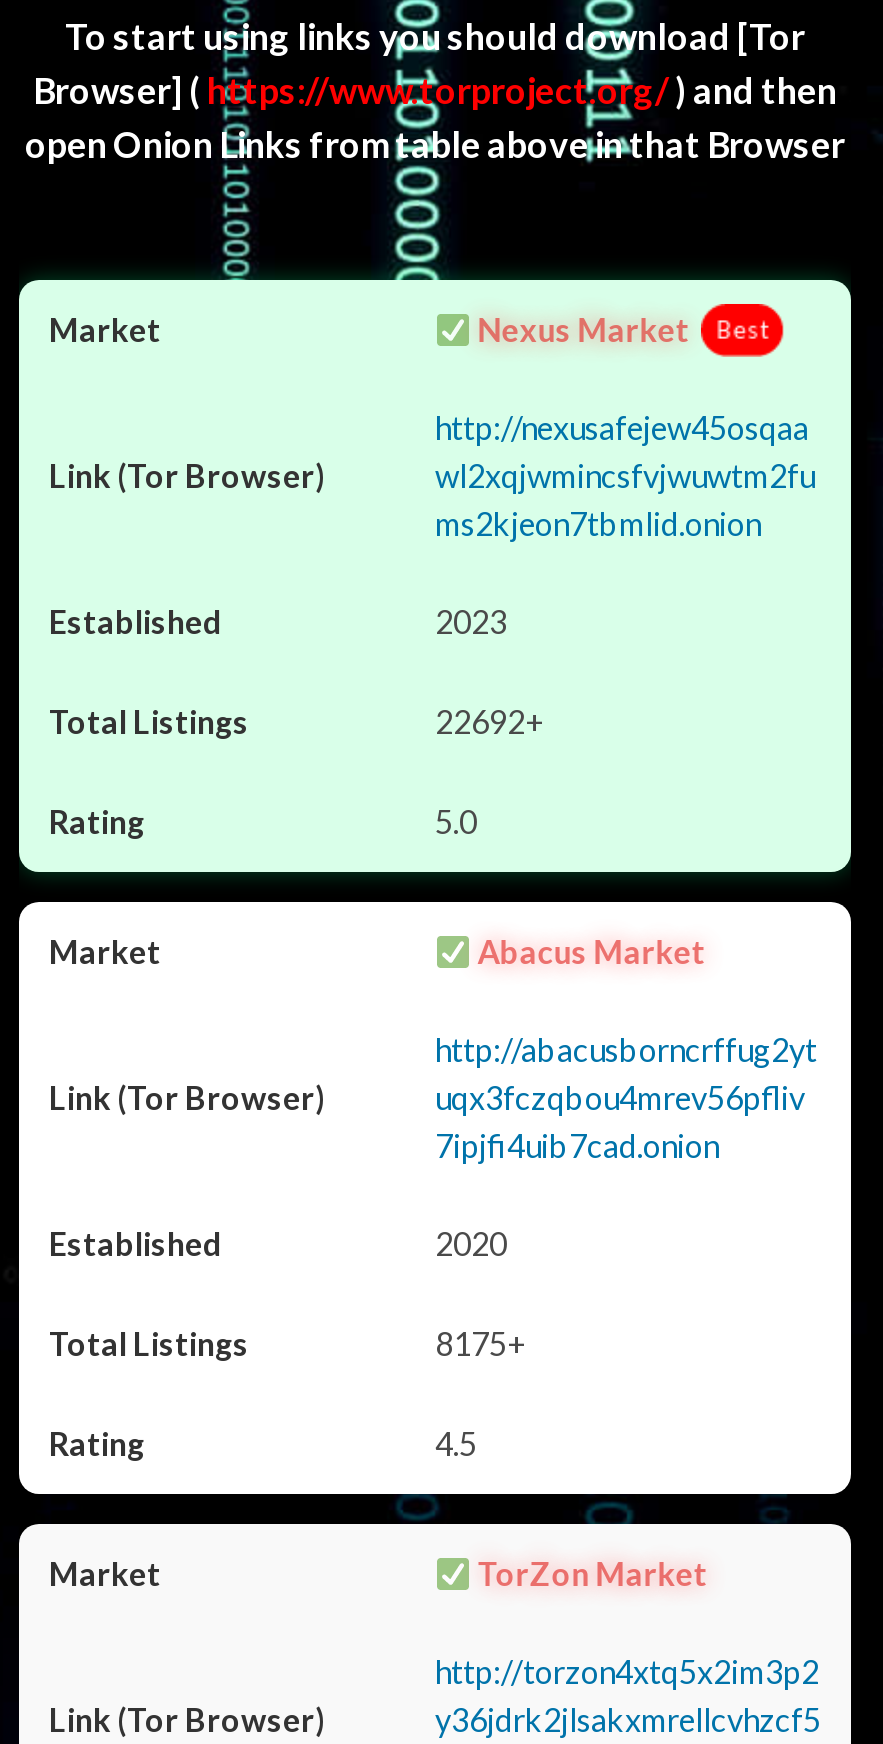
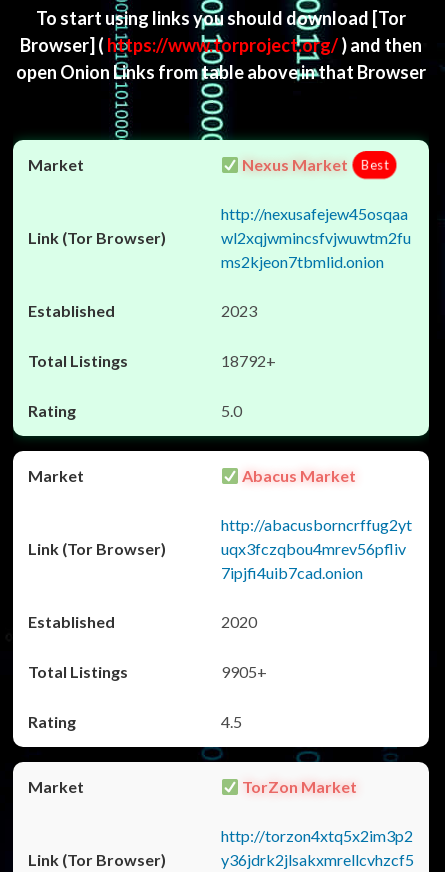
- 22692+
+ 18792+

- 8175+
+ 9905+
